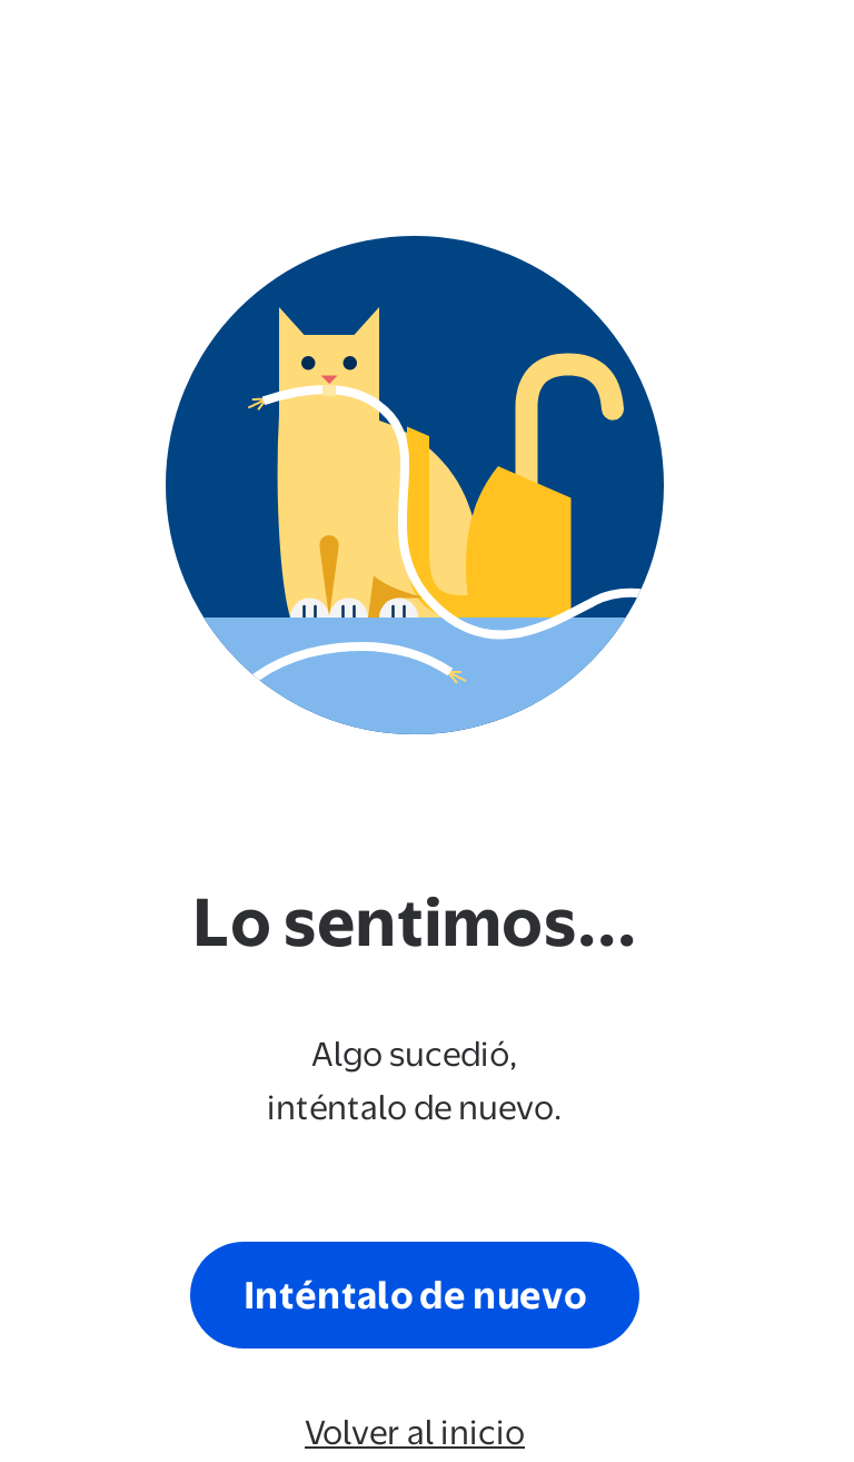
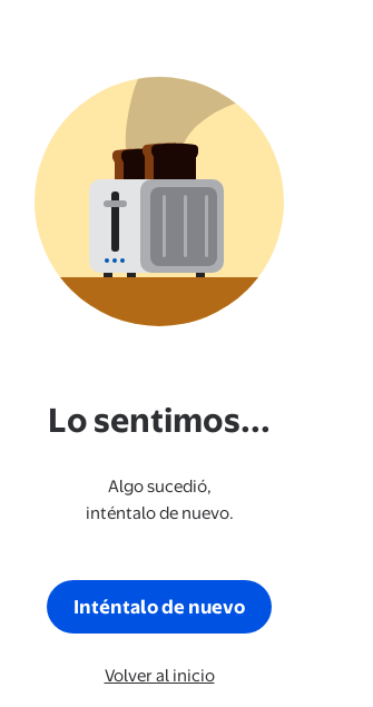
- [image]
+ [image]
